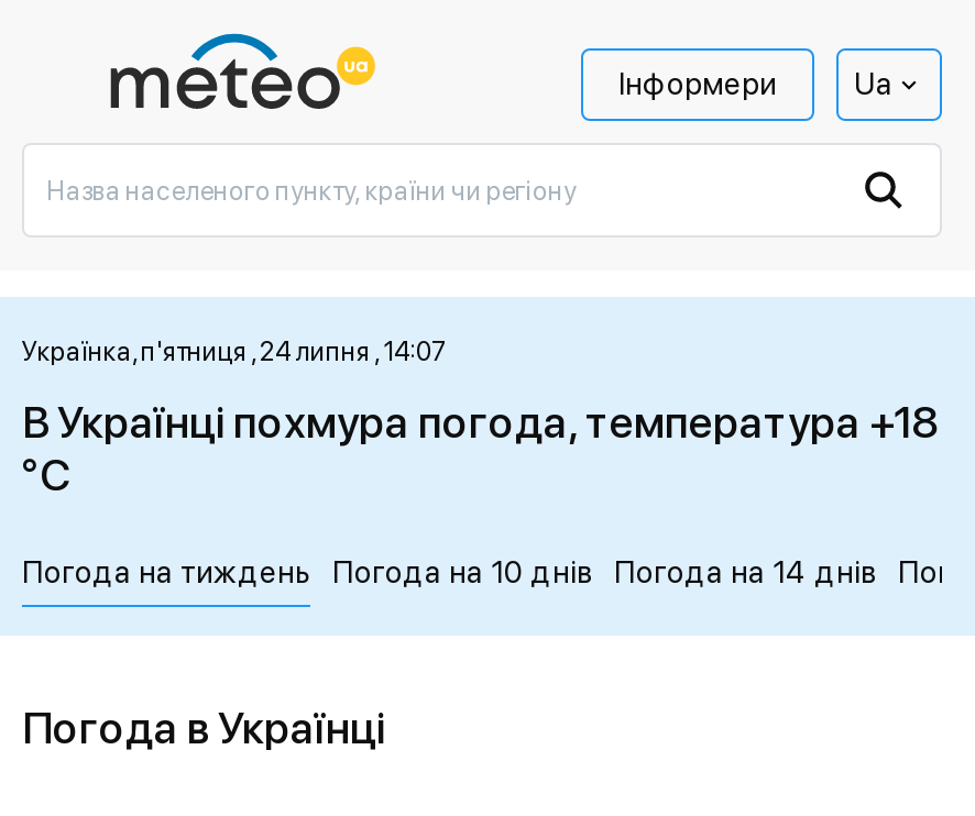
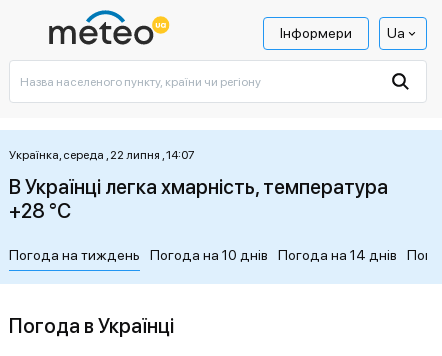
- Українка, п'ятниця , 24 липня , 14:07
+ Українка, середа , 22 липня , 14:07

- В Українці похмура погода, температура +18
- °C
+ В Українці легка хмарність, температура
+ +28 °C
